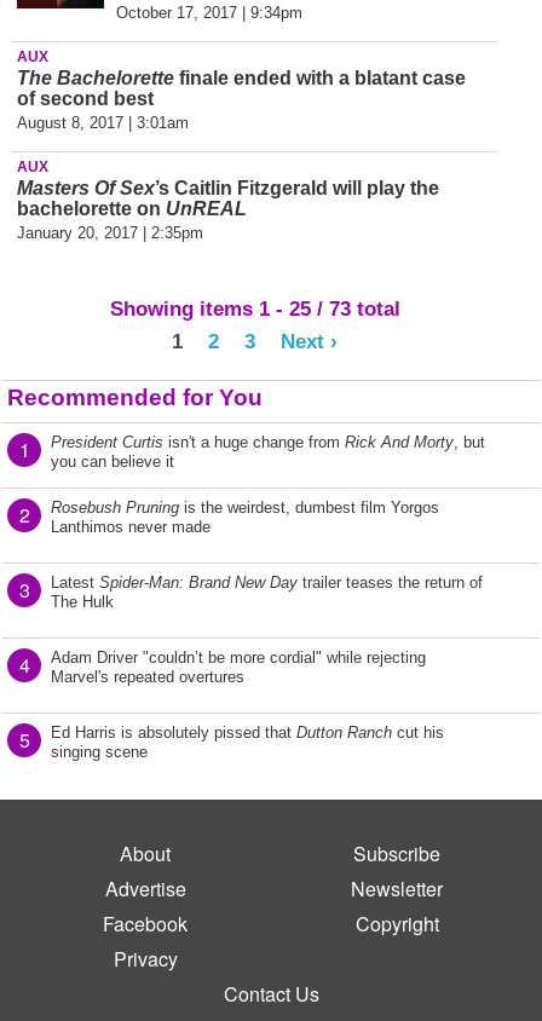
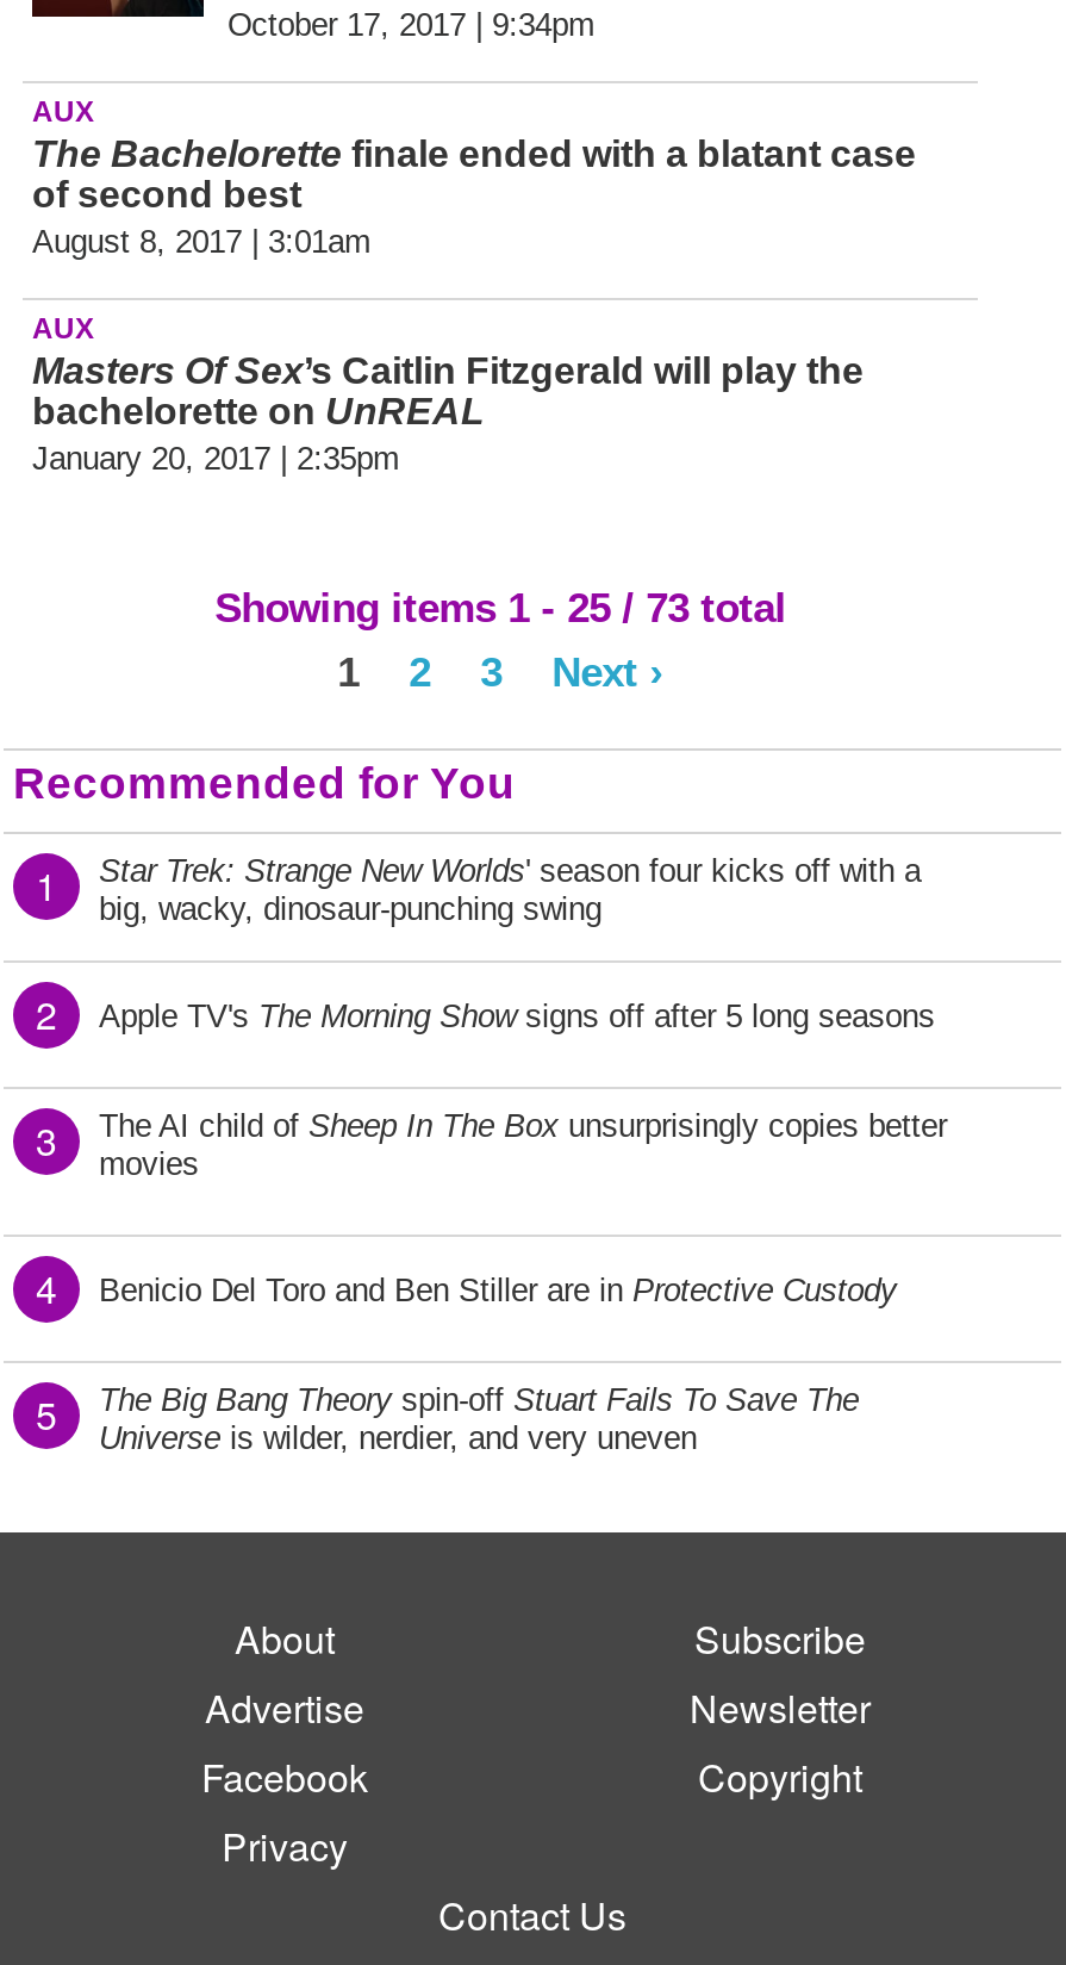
- President Curtis isn't a huge change from Rick And Morty, but
- you can believe it
+ Star Trek: Strange New Worlds ' season four kicks off with a
+ big, wacky, dinosaur-punching swing

- Rosebush Pruning is the weirdest, dumbest film Yorgos
- Lanthimos never made
+ Apple TV's The Morning Show signs off after 5 long seasons

- Latest Spider-Man: Brand New Day trailer teases the return of
- The Hulk
+ The AI child of Sheep In The Box unsurprisingly copies better
+ movies

- Adam Driver "couldn’t be more cordial" while rejecting
- Marvel's repeated overtures
+ Benicio Del Toro and Ben Stiller are in Protective Custody

- Ed Harris is absolutely pissed that Dutton Ranch cut his
- singing scene
+ The Big Bang Theory spin-off Stuart Fails To Save The
+ Universe is wilder, nerdier, and very uneven
